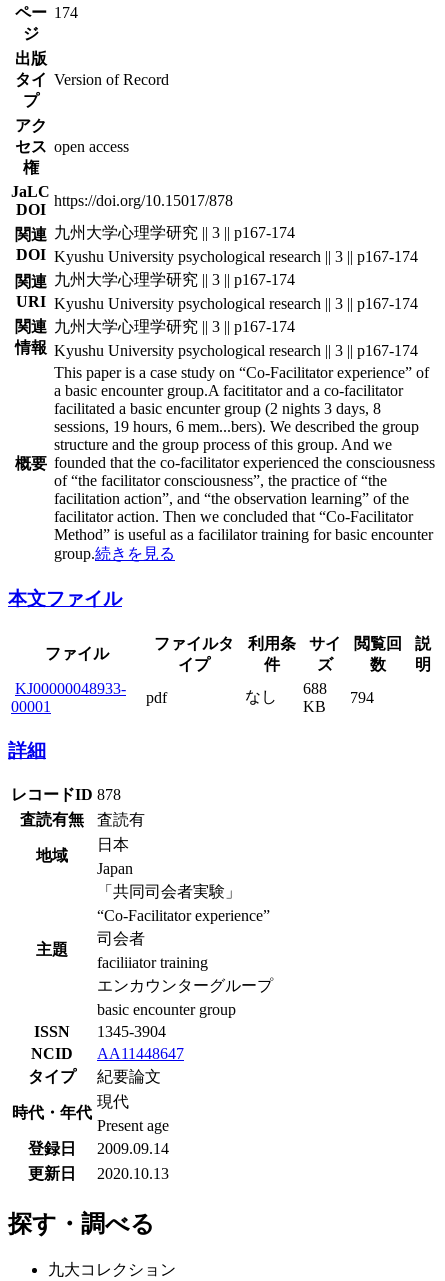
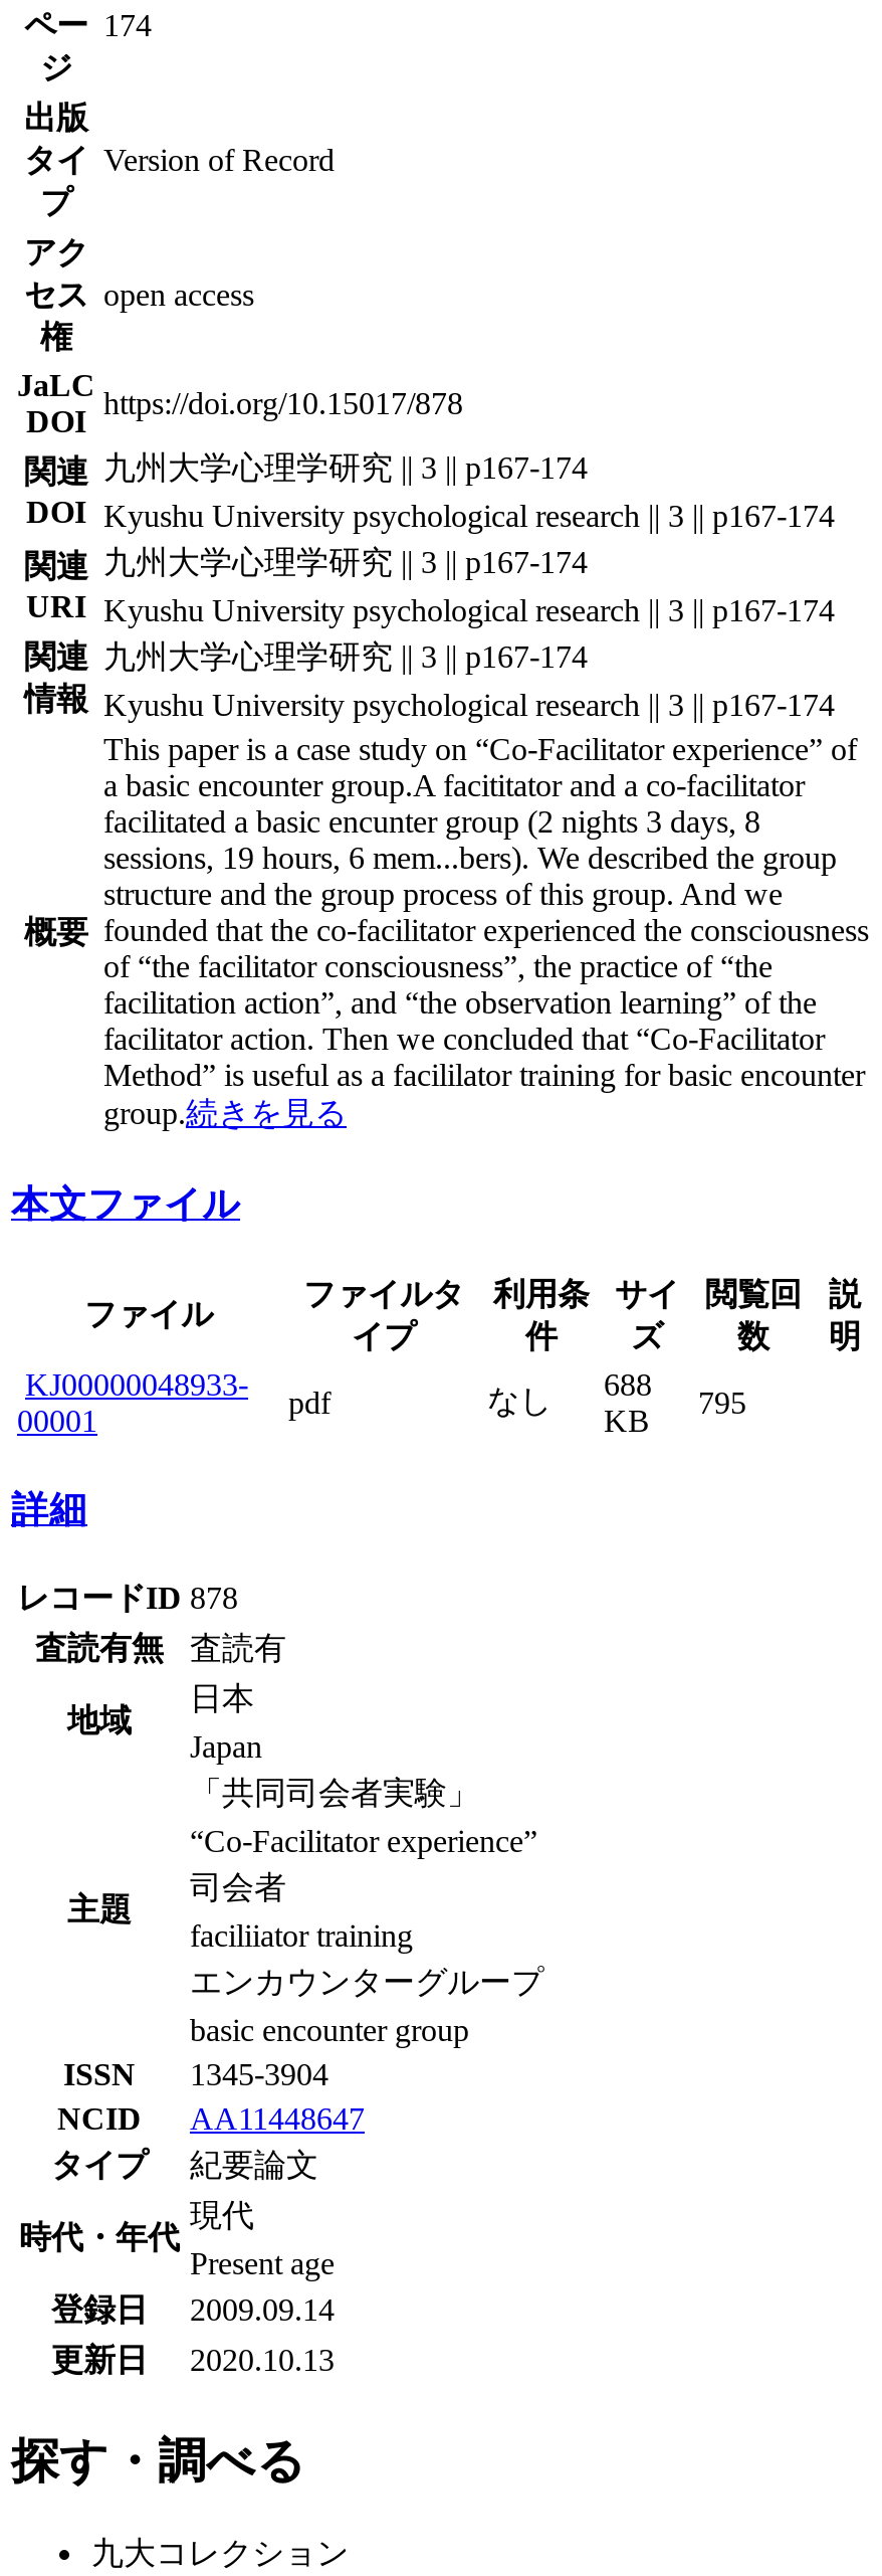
- 794
+ 795
